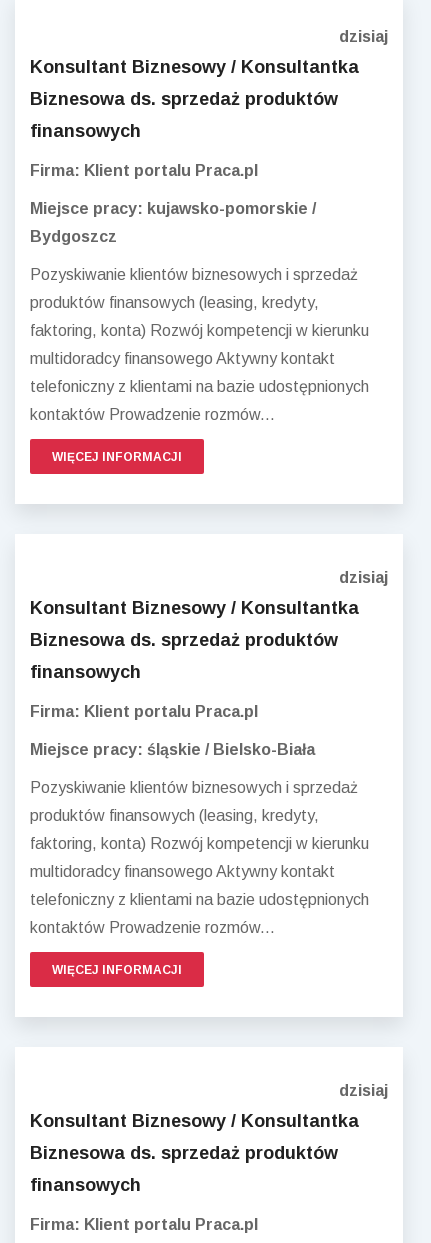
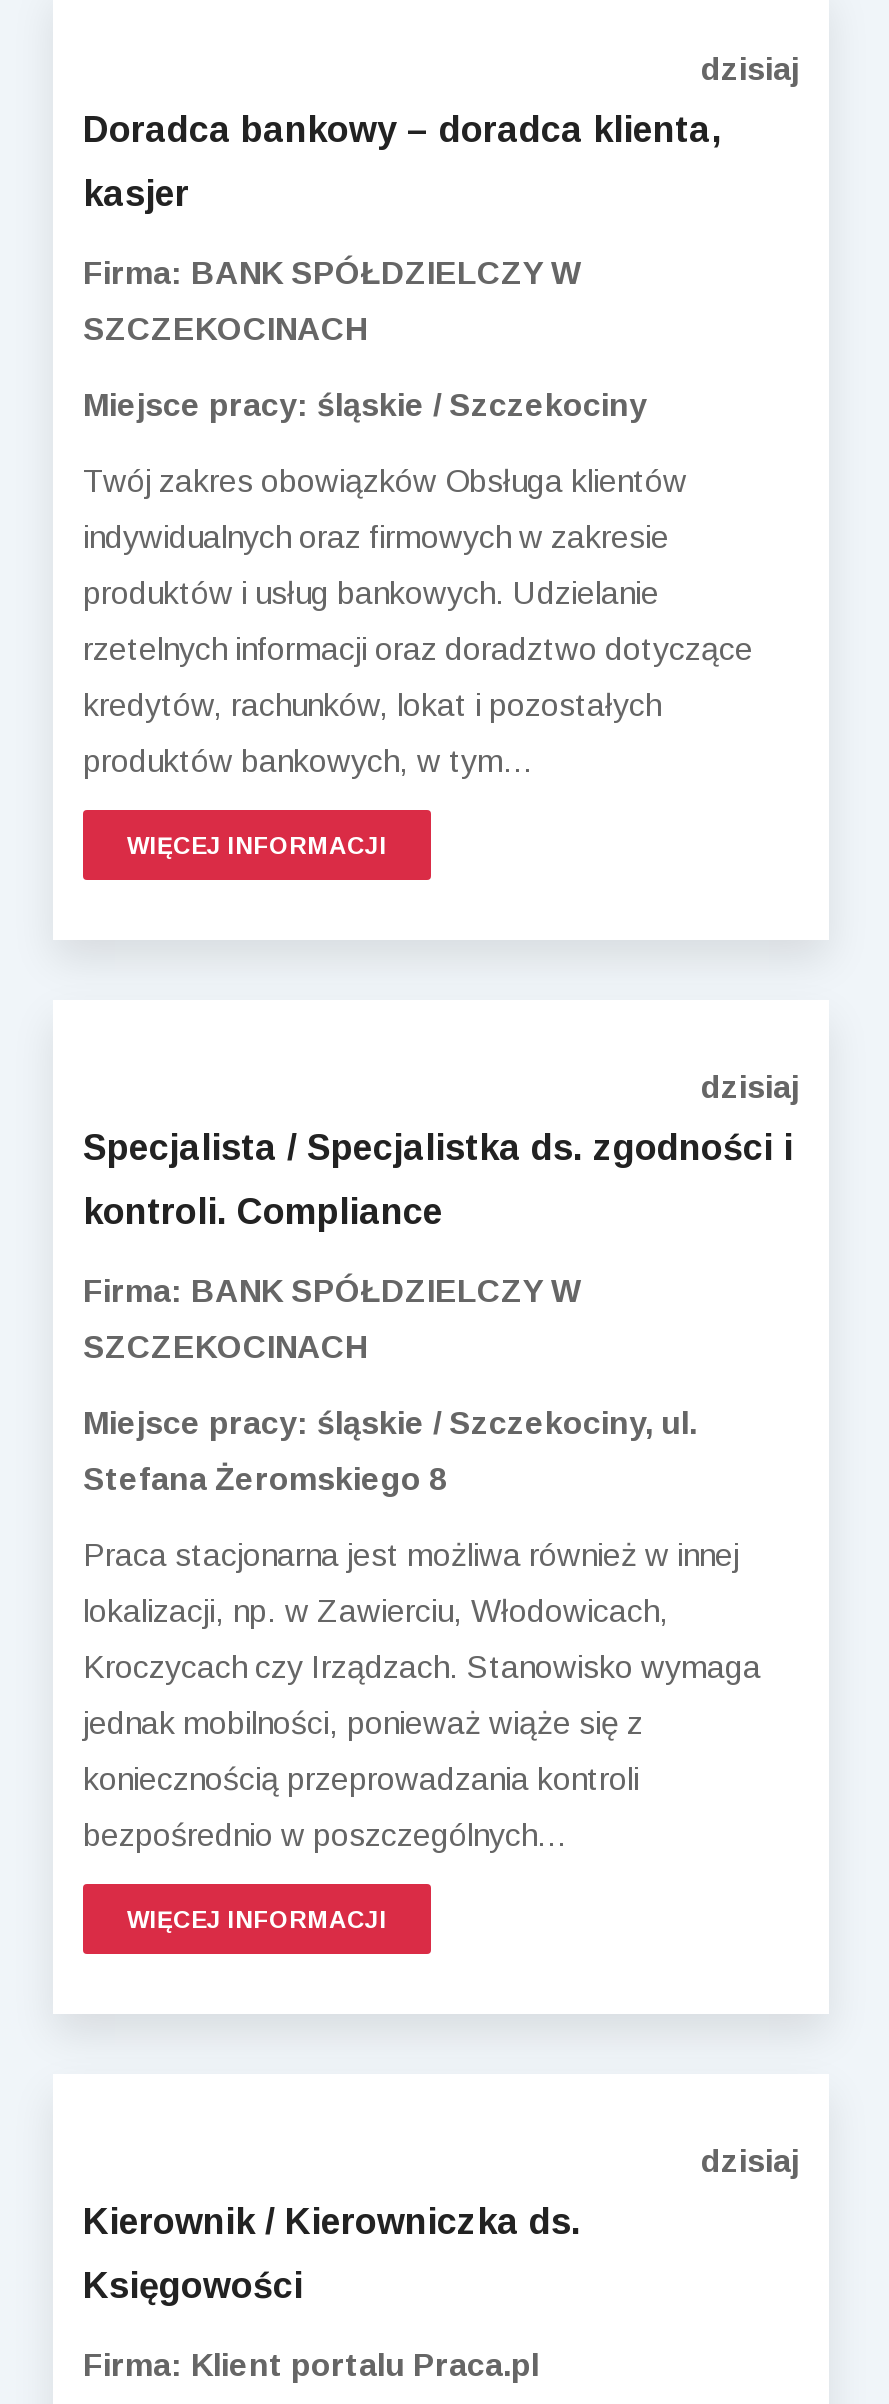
- Konsultant Biznesowy / Konsultantka
- Biznesowa ds. sprzedaż produktów
- finansowych
- Firma: Klient portalu Praca.pl
- Miejsce pracy: kujawsko-pomorskie /
- Bydgoszcz
- Pozyskiwanie klientów biznesowych i sprzedaż
- produktów finansowych (leasing, kredyty,
- faktoring, konta) Rozwój kompetencji w kierunku
- multidoradcy finansowego Aktywny kontakt
- telefoniczny z klientami na bazie udostępnionych
- kontaktów Prowadzenie rozmów...
+ Doradca bankowy – doradca klienta,
+ kasjer
+ Firma: BANK SPÓŁDZIELCZY W
+ SZCZEKOCINACH
+ Miejsce pracy: śląskie / Szczekociny
+ Twój zakres obowiązków Obsługa klientów
+ indywidualnych oraz firmowych w zakresie
+ produktów i usług bankowych. Udzielanie
+ rzetelnych informacji oraz doradztwo dotyczące
+ kredytów, rachunków, lokat i pozostałych
+ produktów bankowych, w tym...

- Konsultant Biznesowy / Konsultantka
- Biznesowa ds. sprzedaż produktów
- finansowych
- Firma: Klient portalu Praca.pl
- Miejsce pracy: śląskie / Bielsko-Biała
- Pozyskiwanie klientów biznesowych i sprzedaż
- produktów finansowych (leasing, kredyty,
- faktoring, konta) Rozwój kompetencji w kierunku
- multidoradcy finansowego Aktywny kontakt
- telefoniczny z klientami na bazie udostępnionych
- kontaktów Prowadzenie rozmów...
+ Specjalista / Specjalistka ds. zgodności i
+ kontroli. Compliance
+ Firma: BANK SPÓŁDZIELCZY W
+ SZCZEKOCINACH
+ Miejsce pracy: śląskie / Szczekociny, ul.
+ Stefana Żeromskiego 8
+ Praca stacjonarna jest możliwa również w innej
+ lokalizacji, np. w Zawierciu, Włodowicach,
+ Kroczycach czy Irządzach. Stanowisko wymaga
+ jednak mobilności, ponieważ wiąże się z
+ koniecznością przeprowadzania kontroli
+ bezpośrednio w poszczególnych...

- Konsultant Biznesowy / Konsultantka
- Biznesowa ds. sprzedaż produktów
- finansowych
+ Kierownik / Kierowniczka ds.
+ Księgowości
